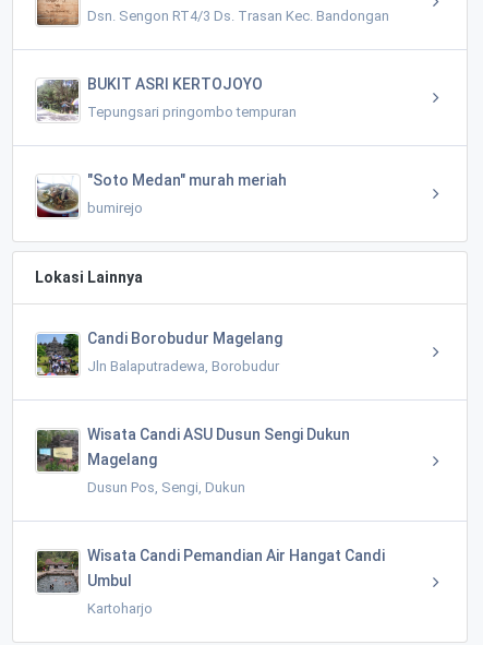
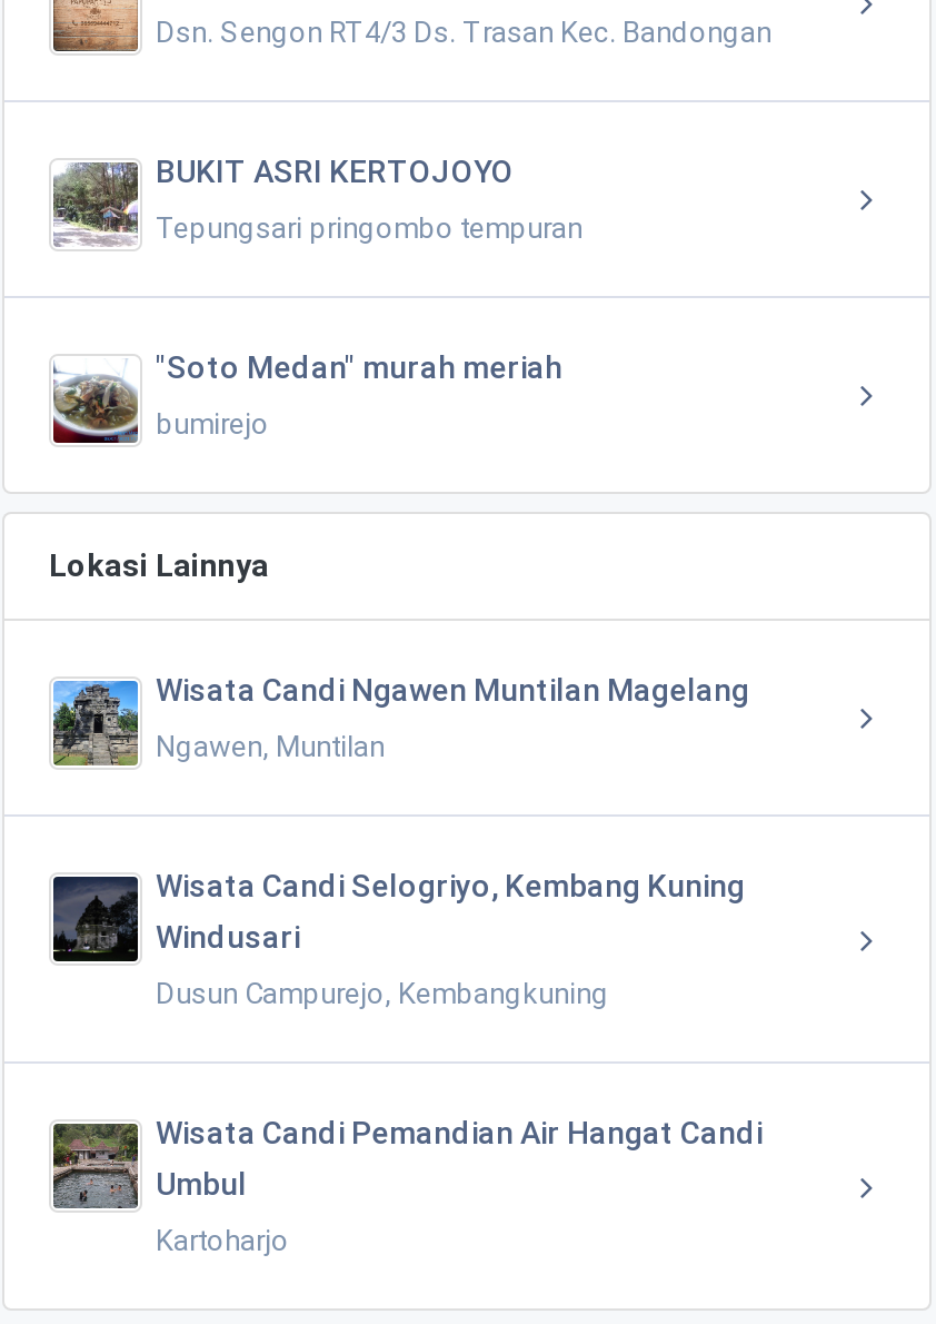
- [image]
- Candi Borobudur Magelang
+ [image]
+ Wisata Candi Ngawen Muntilan Magelang

- Jln Balaputradewa, Borobudur
+ Ngawen, Muntilan

- [image]
- Wisata Candi ASU Dusun Sengi Dukun
- Magelang
+ [image]
+ Wisata Candi Selogriyo, Kembang Kuning
+ Windusari

- Dusun Pos, Sengi, Dukun
+ Dusun Campurejo, Kembangkuning
